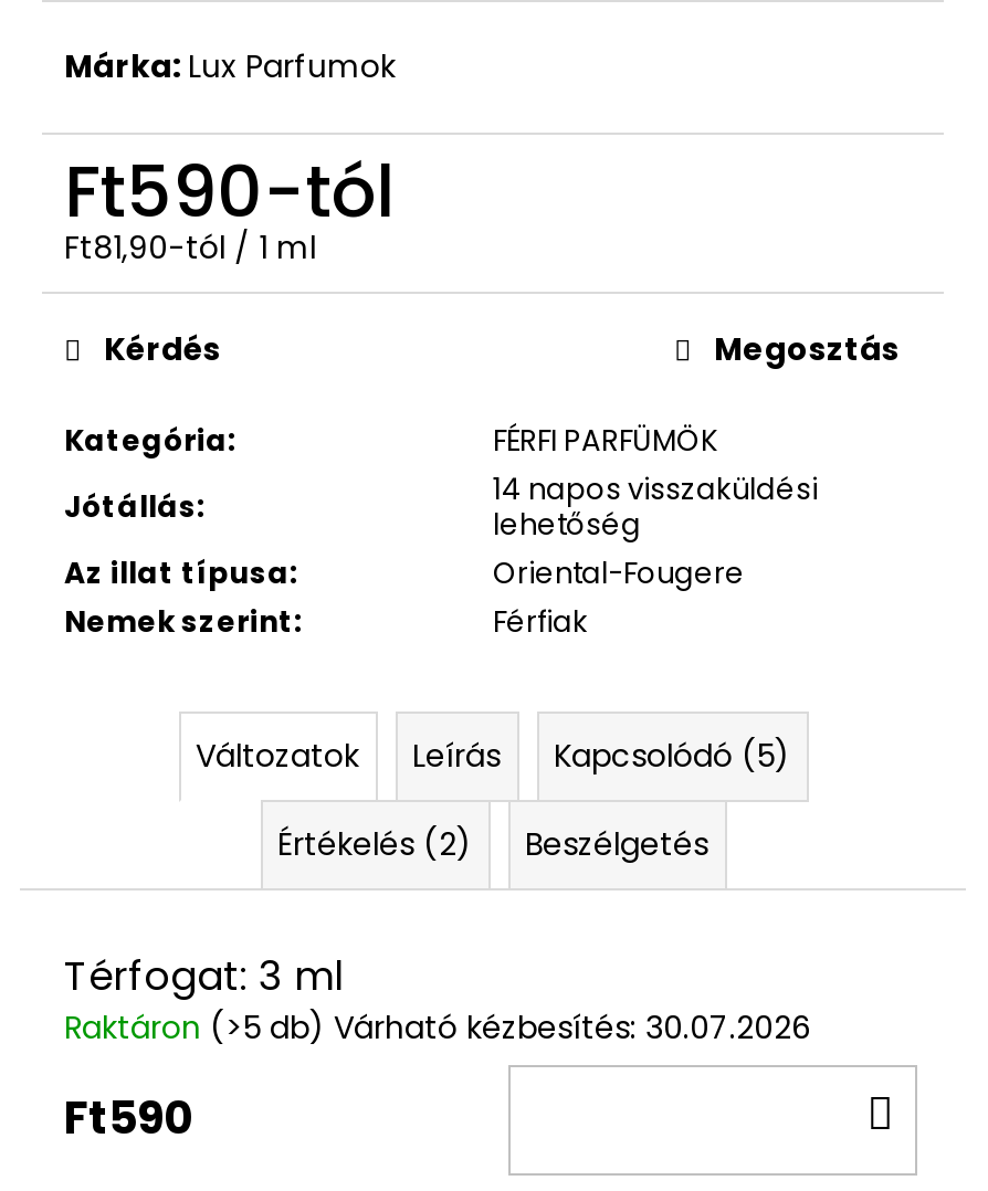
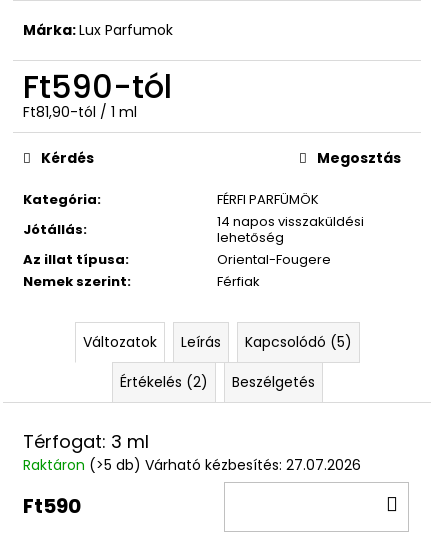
- Raktáron (>5 db) Várható kézbesítés: 30.07.2026
+ Raktáron (>5 db) Várható kézbesítés: 27.07.2026
